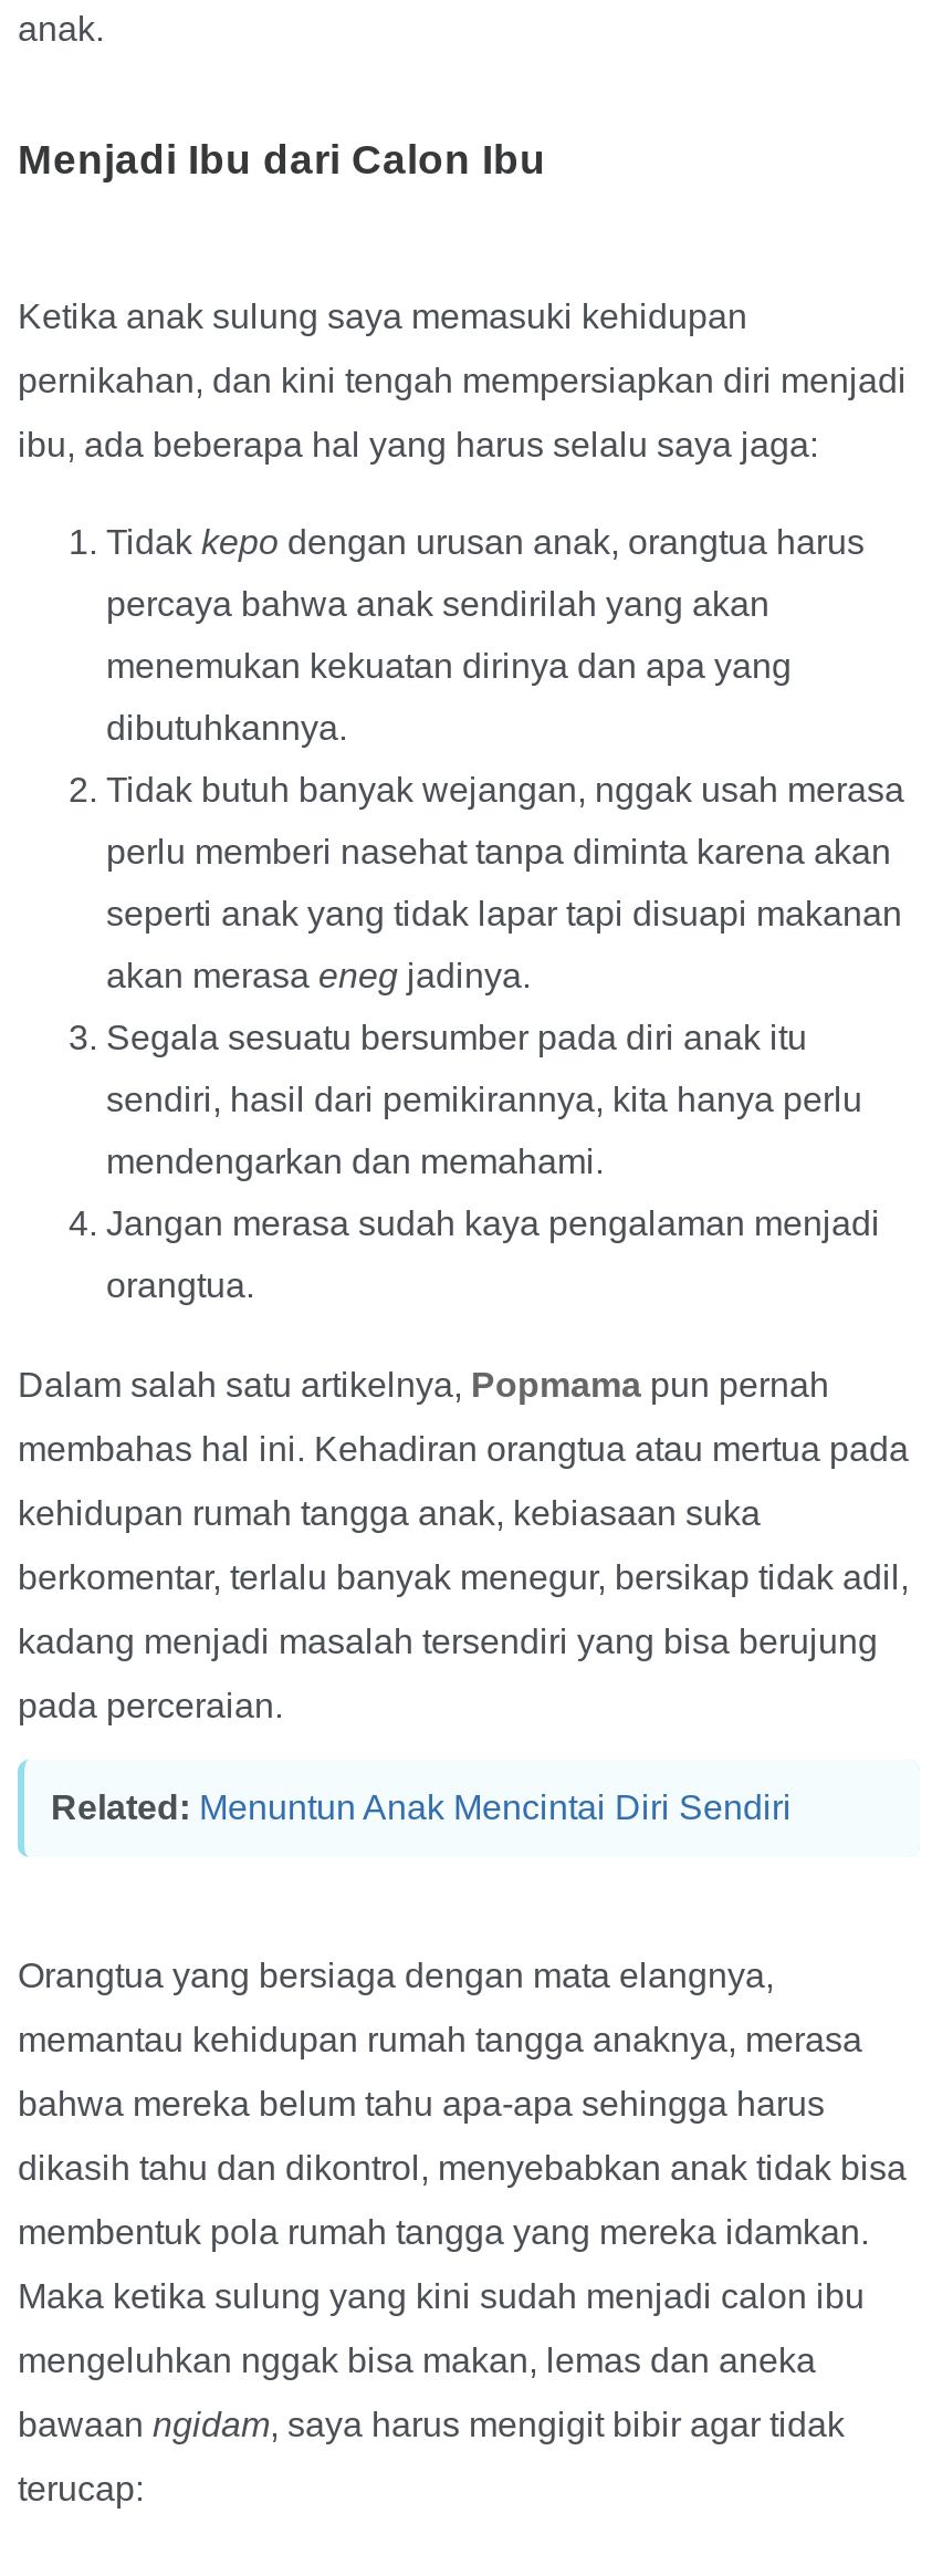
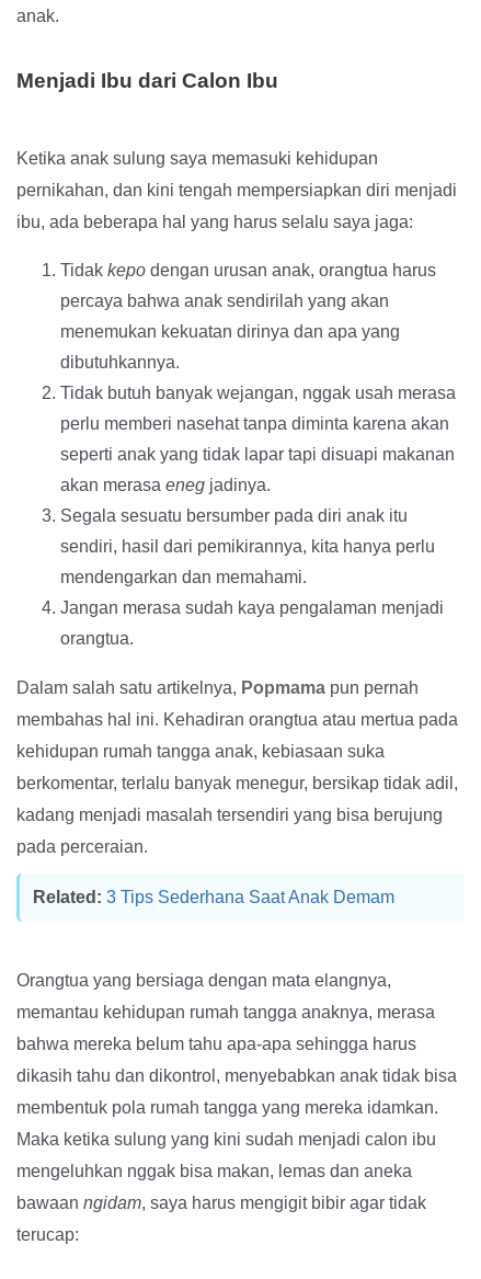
- Related: Menuntun Anak Mencintai Diri Sendiri
+ Related: 3 Tips Sederhana Saat Anak Demam
